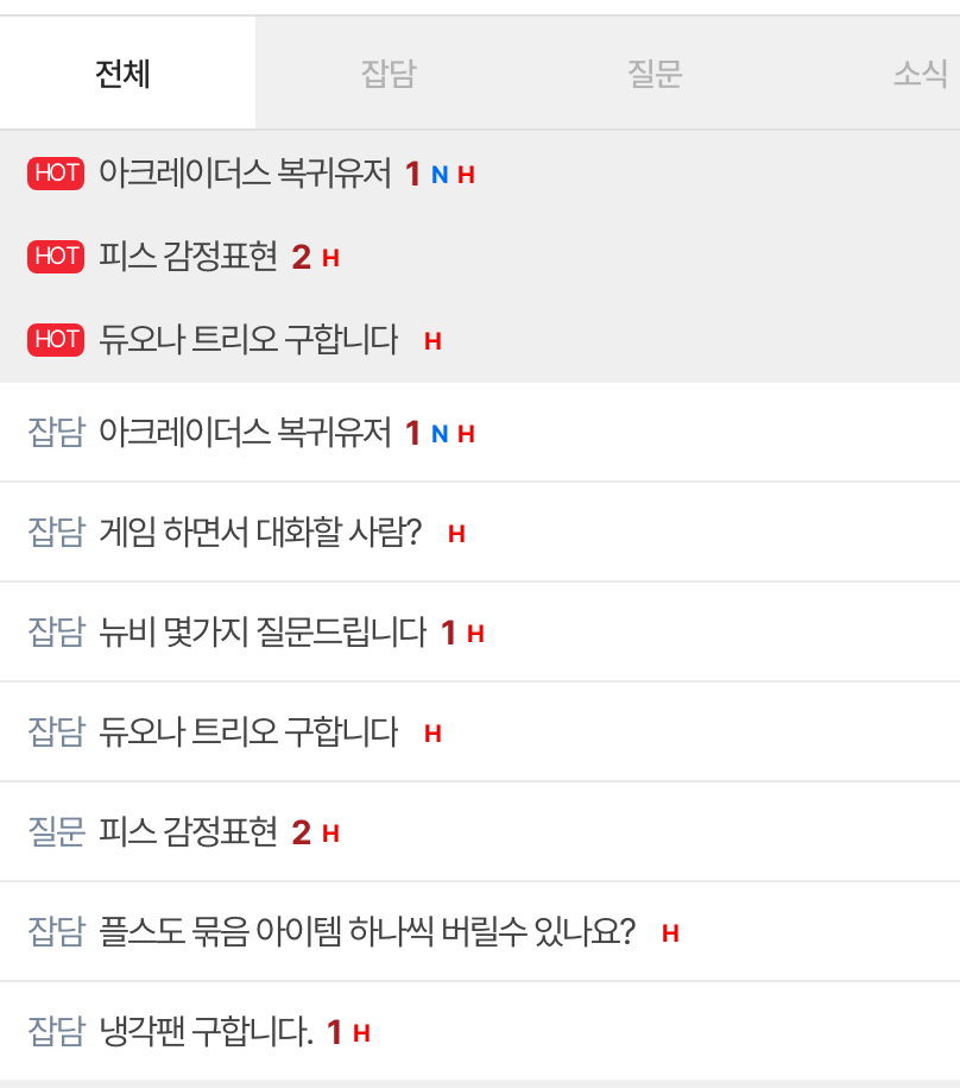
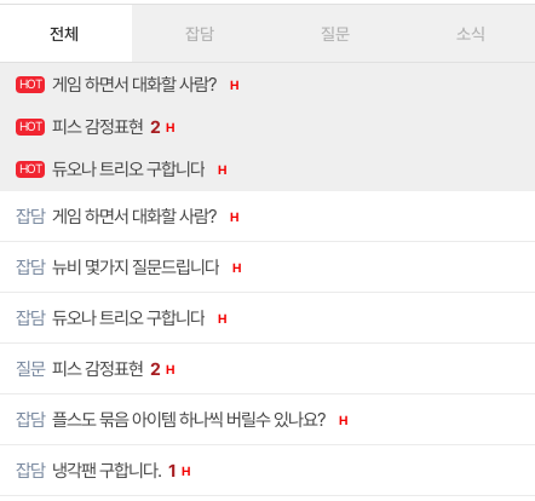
- 아크레이더스 복귀유저 1 N H
+ 게임 하면서 대화할 사람?
+ H

- 잡담 아크레이더스 복귀유저 1 N H

- 잡담 뉴비 몇가지 질문드립니다 1 H
+ 잡담 뉴비 몇가지 질문드립니다
+ H
